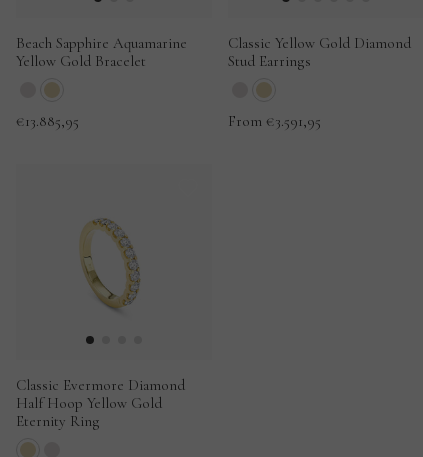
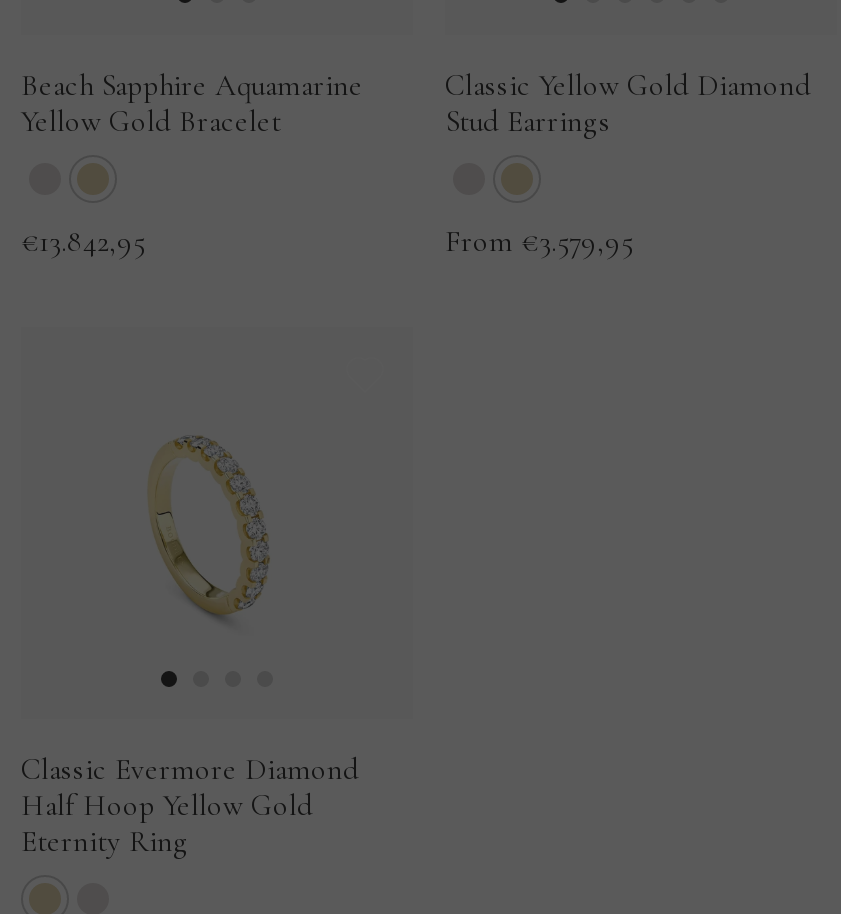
- €13.885,95
+ €13.842,95

- From €3.591,95
+ From €3.579,95
